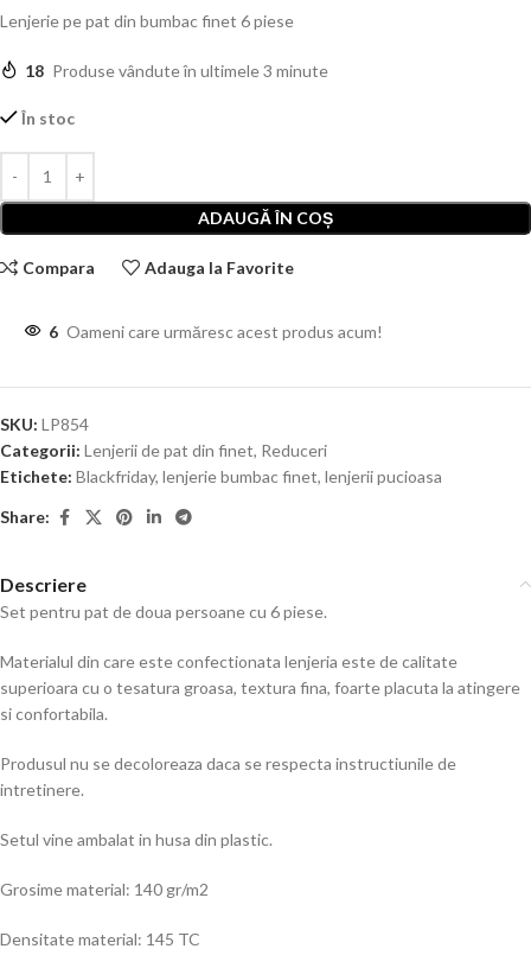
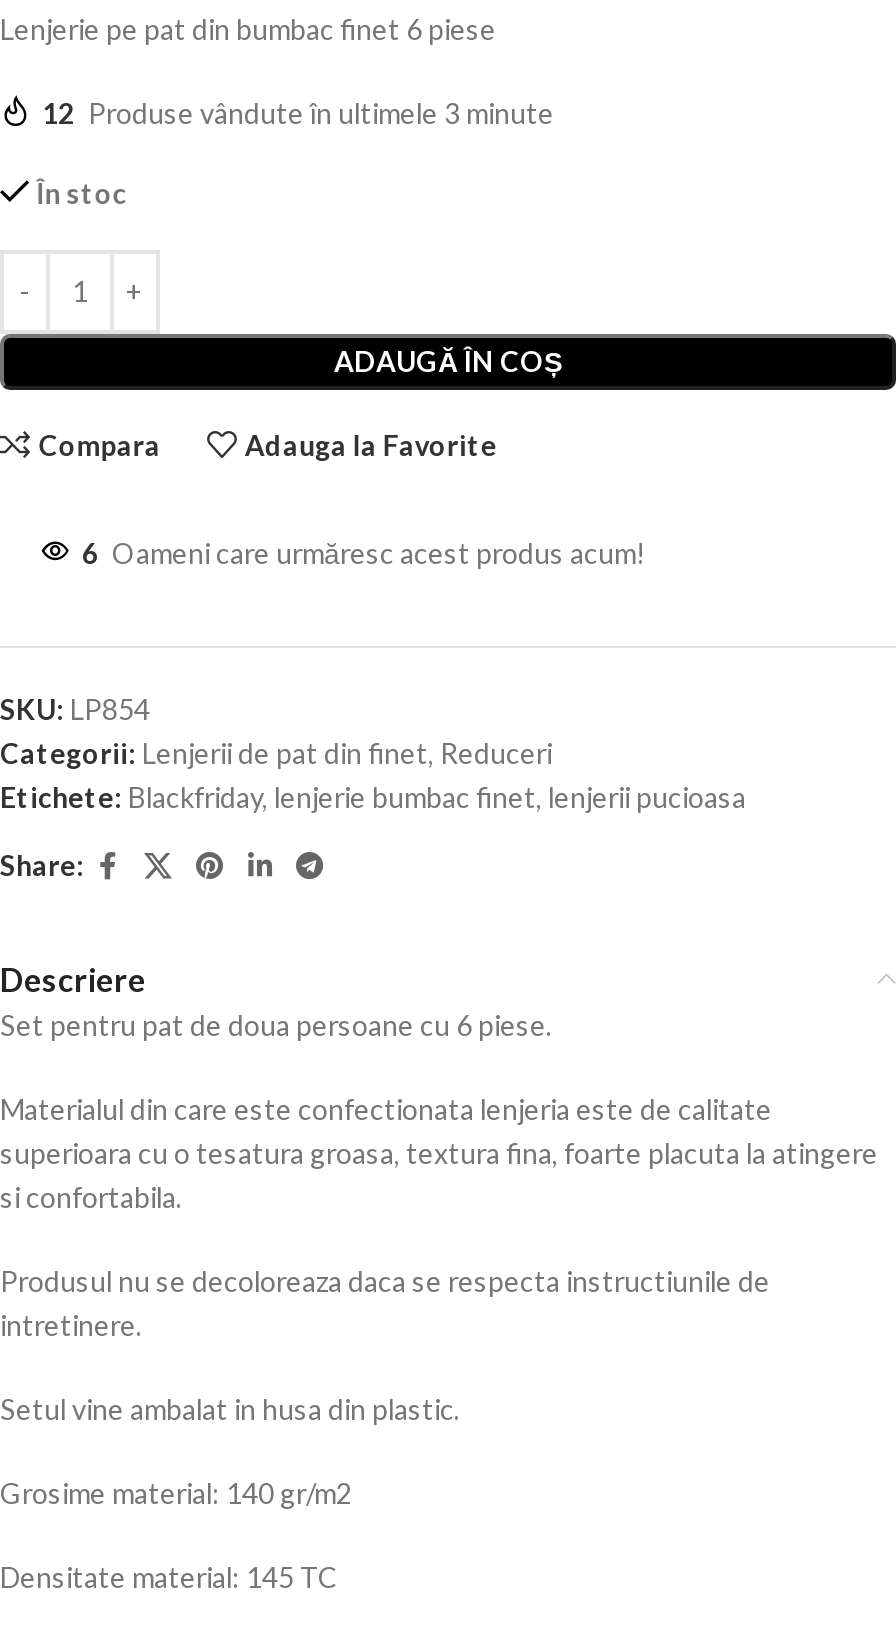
- 18 Produse vândute în ultimele 3 minute
+ 12 Produse vândute în ultimele 3 minute
